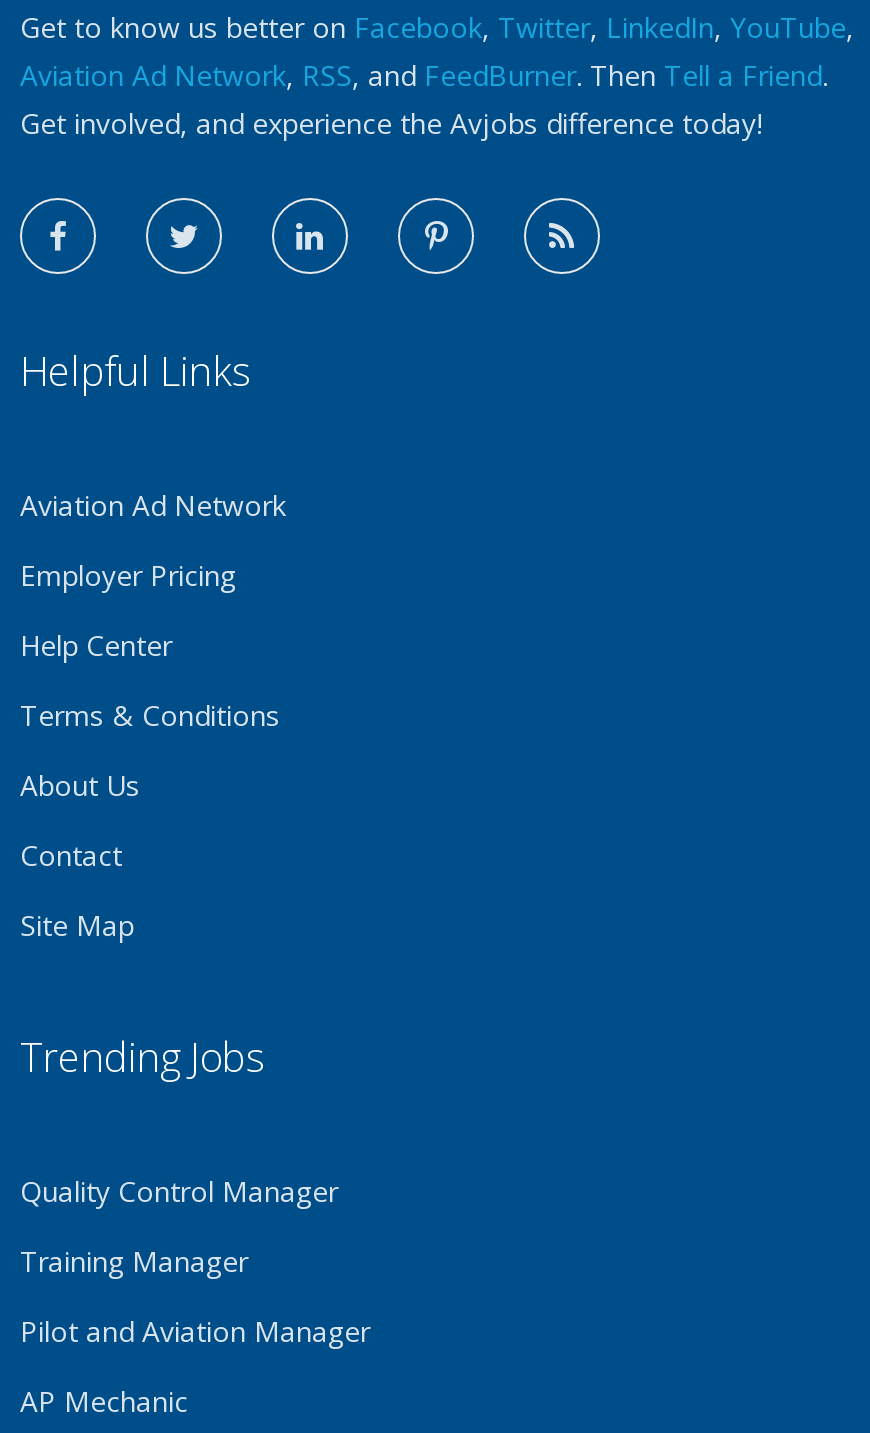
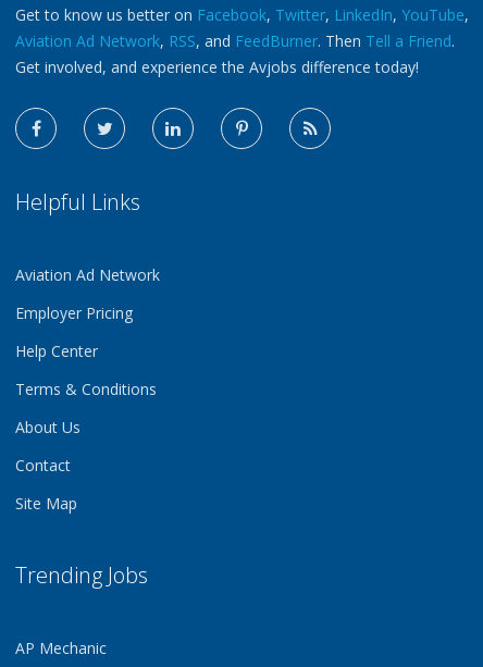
- Quality Control Manager
- Training Manager
- Pilot and Aviation Manager
